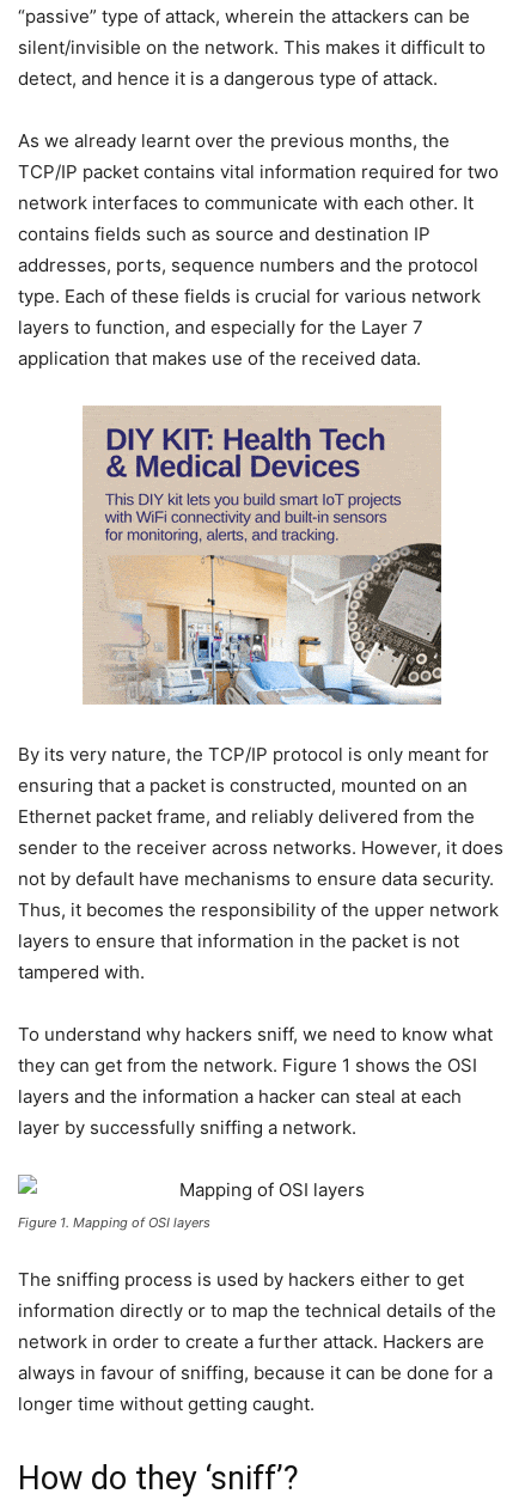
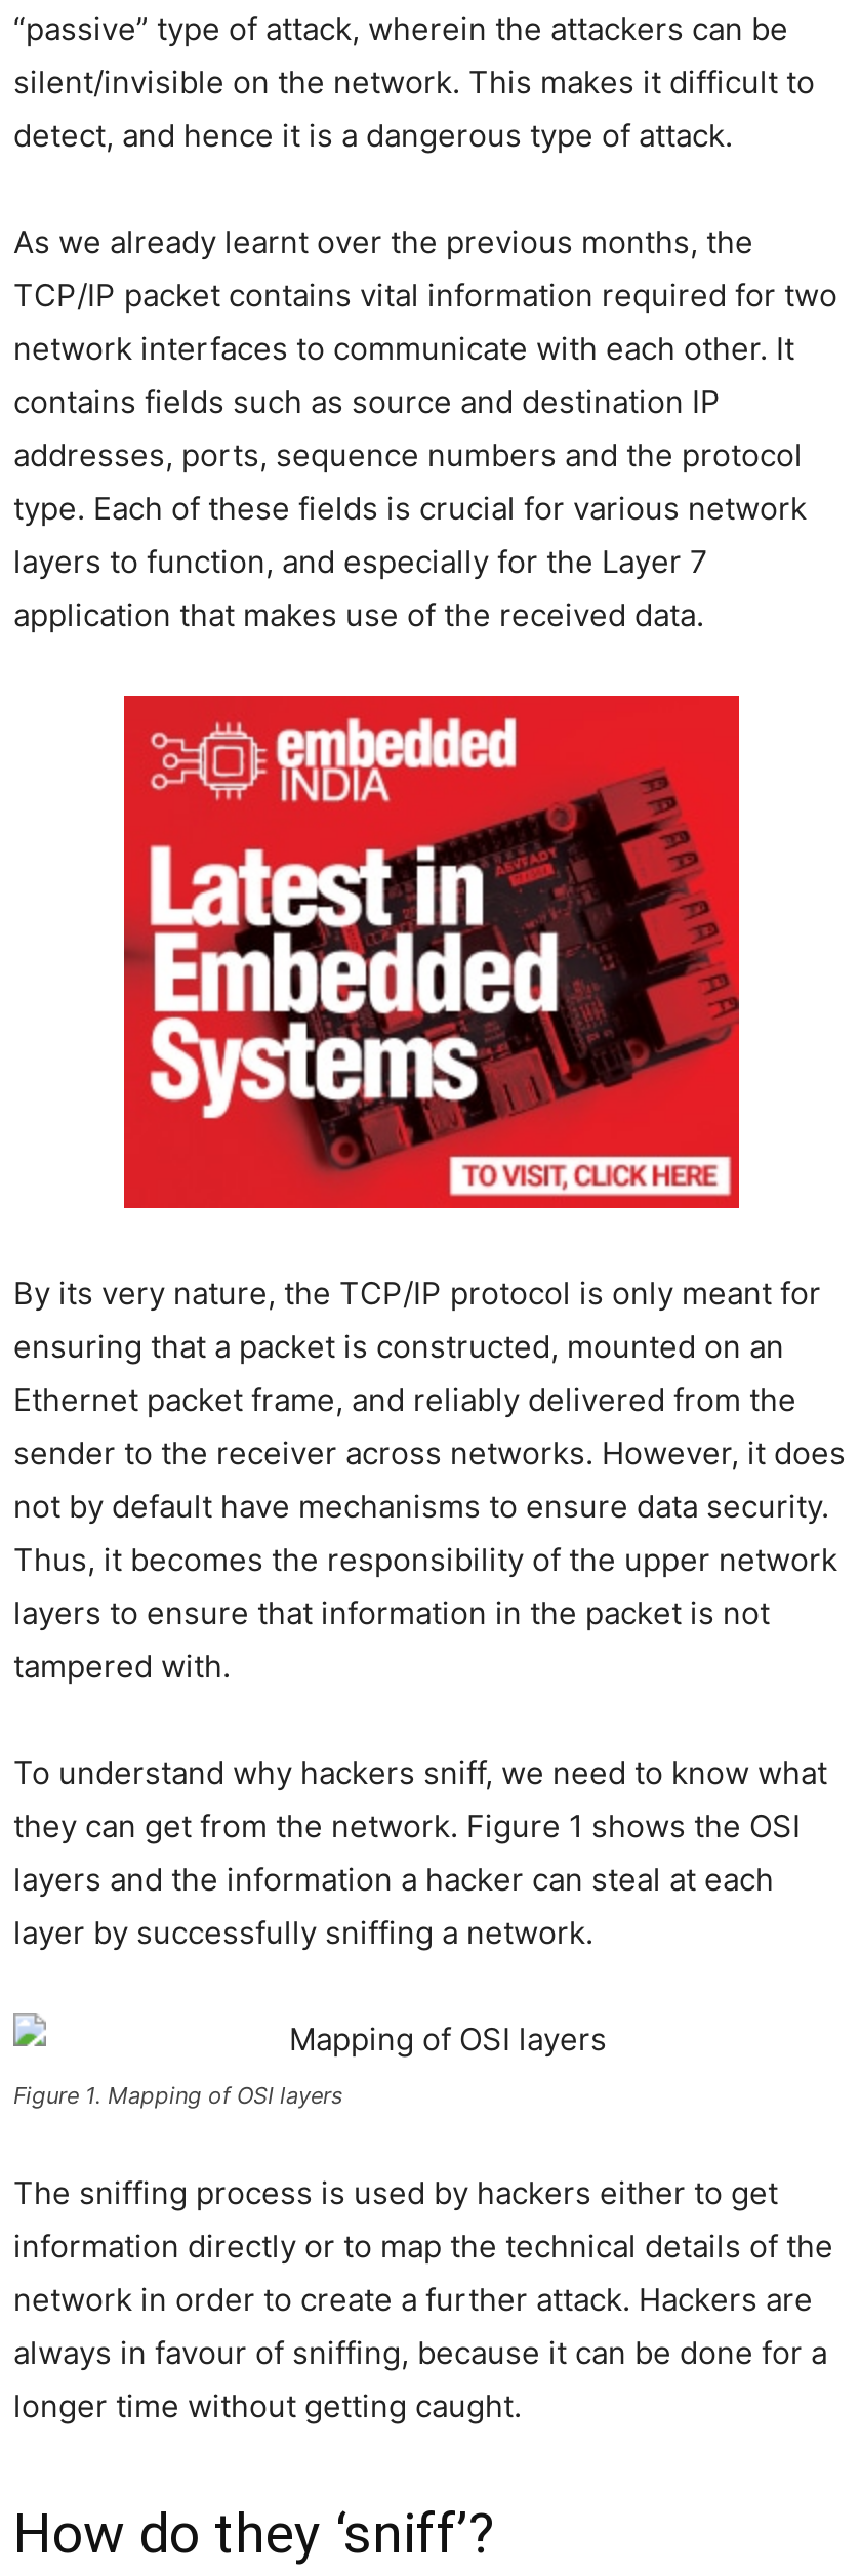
- [image]
+ [image]
